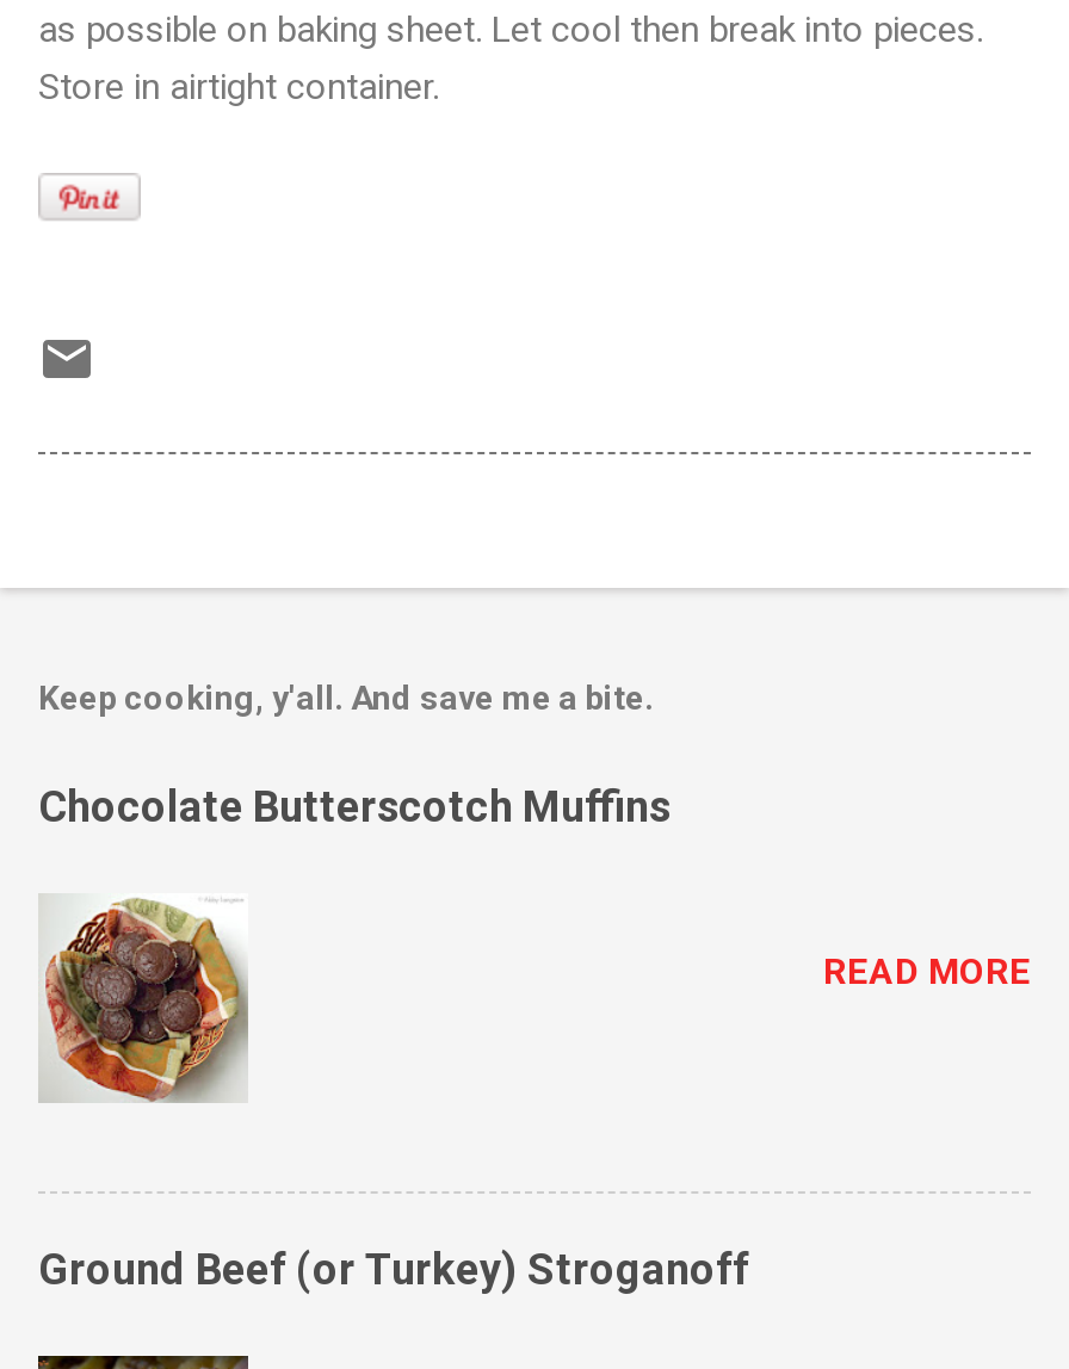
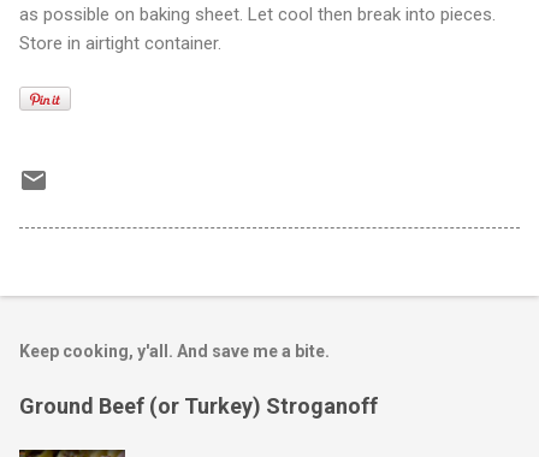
- [image]
- Chocolate Butterscotch Muffins
- READ MORE
